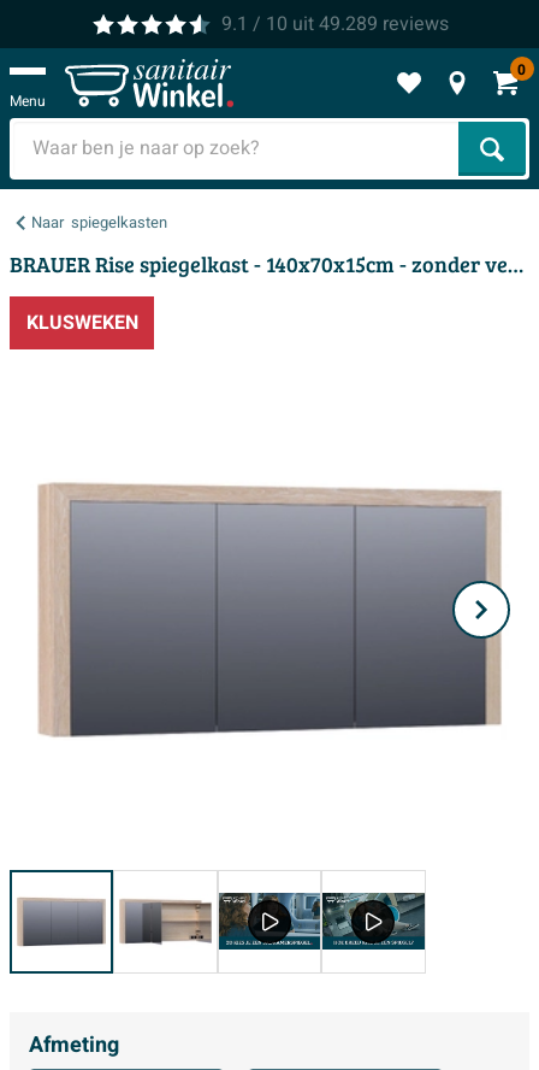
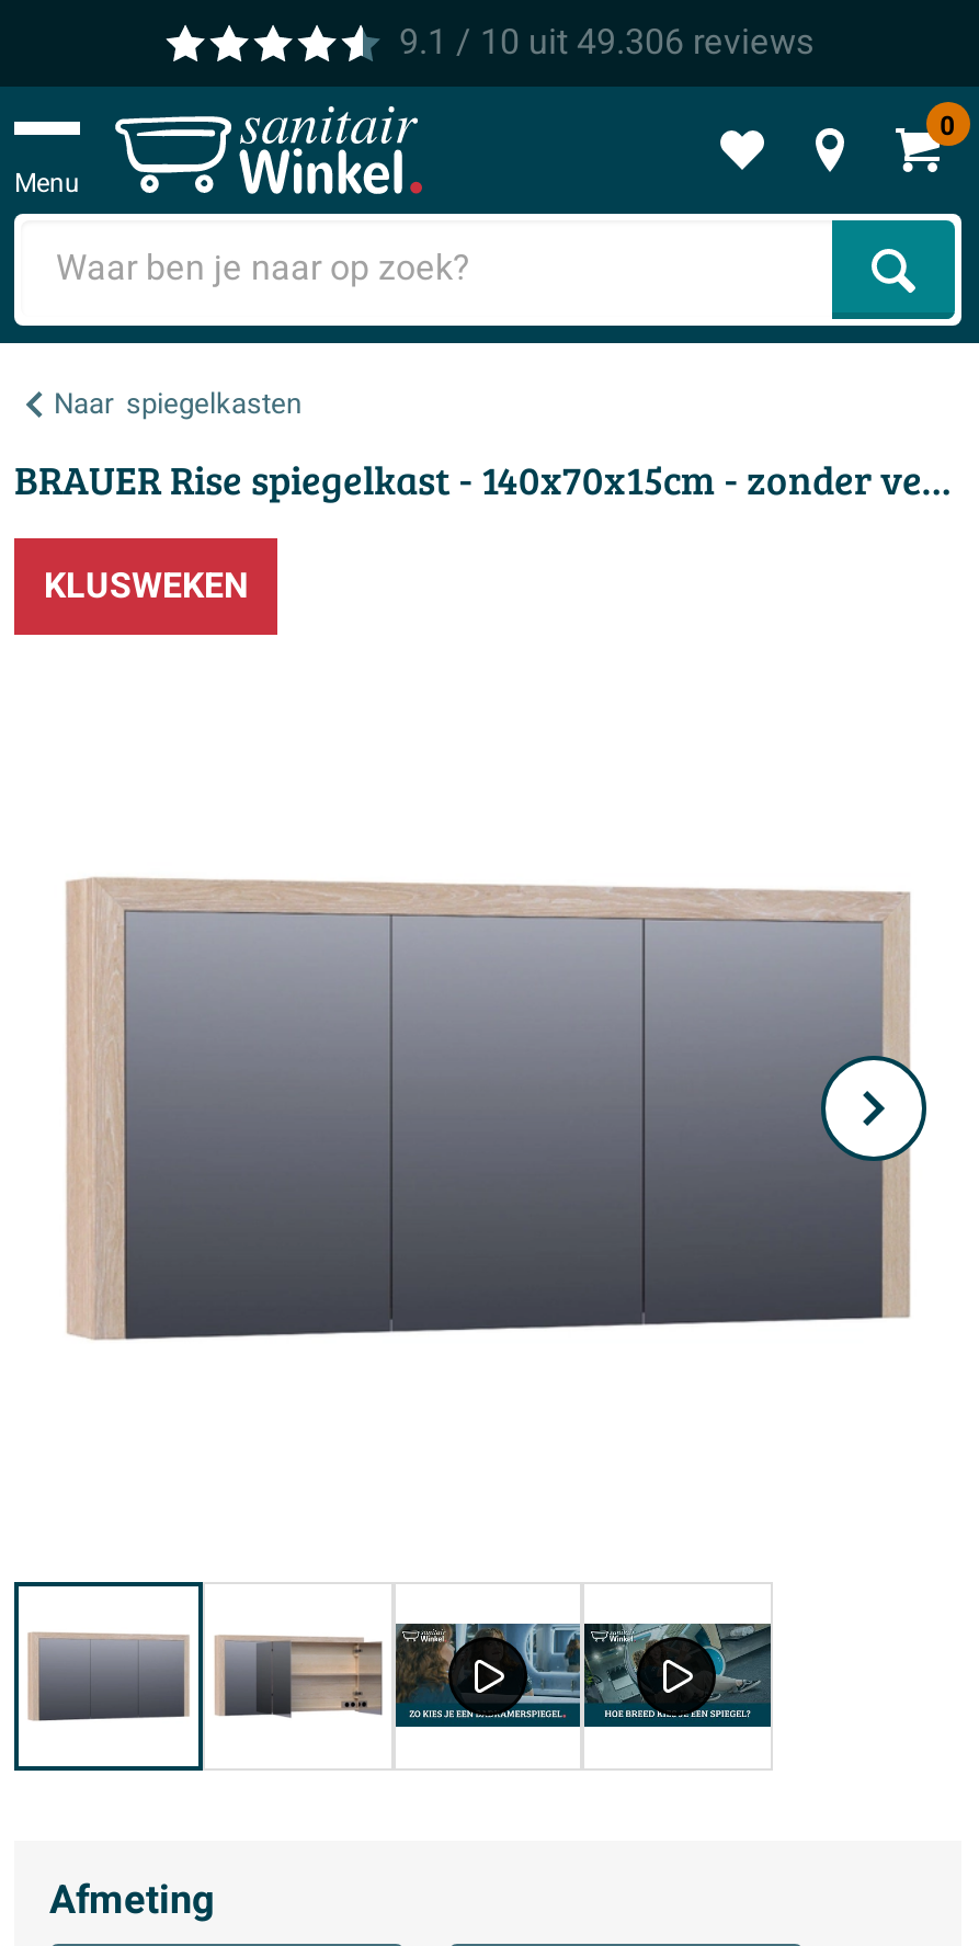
- 9.1 / 10 uit 49.289 reviews
+ 9.1 / 10 uit 49.306 reviews
